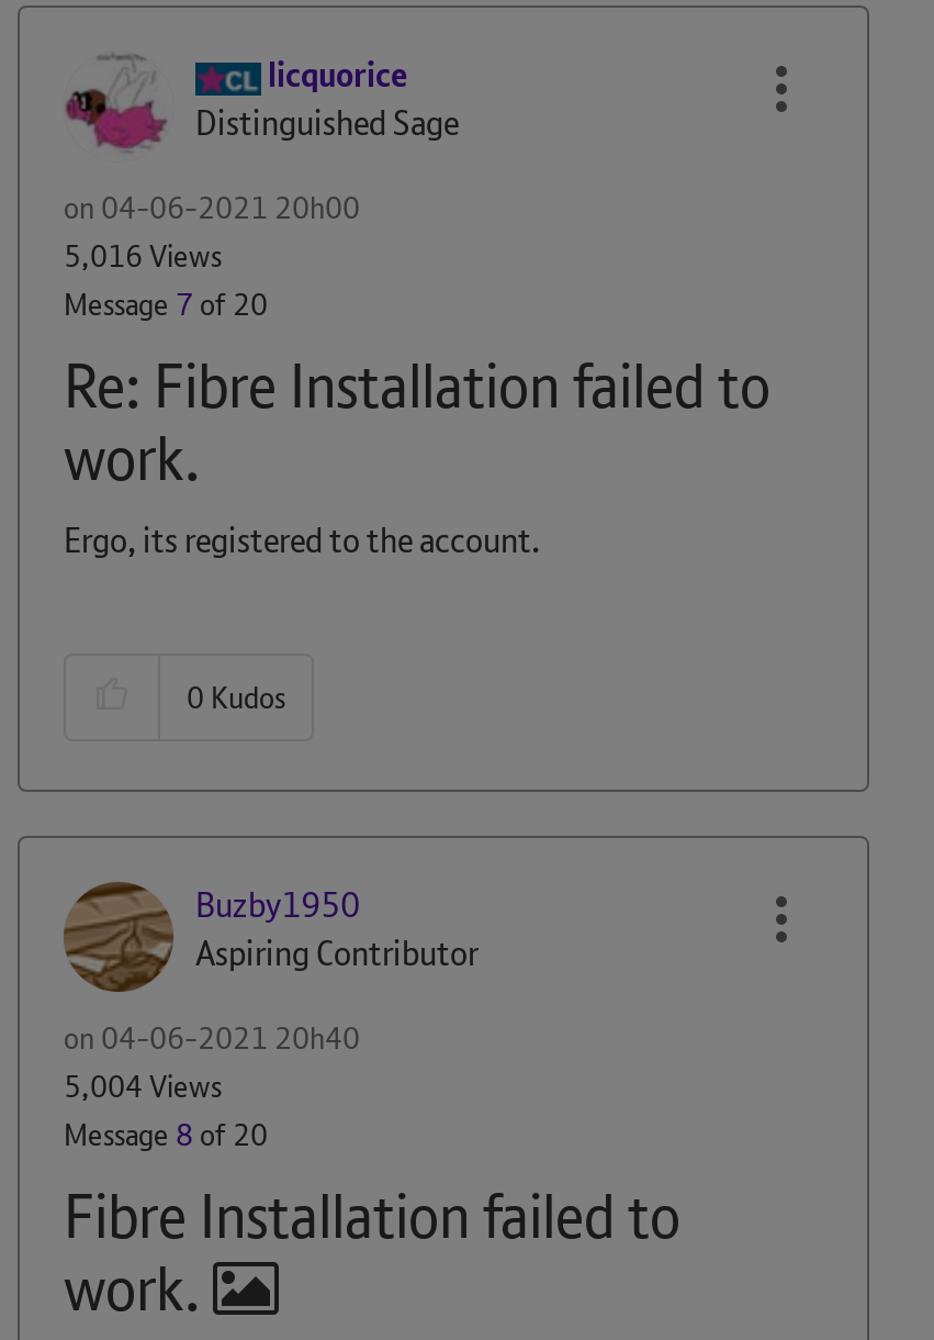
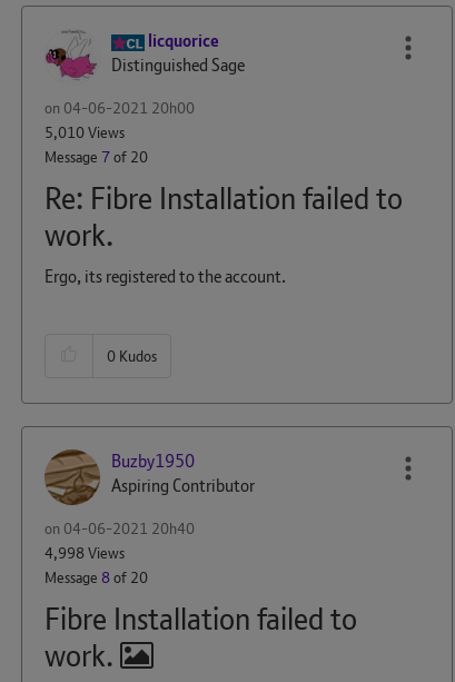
- 5,016 Views
+ 5,010 Views

- 5,004 Views
+ 4,998 Views
